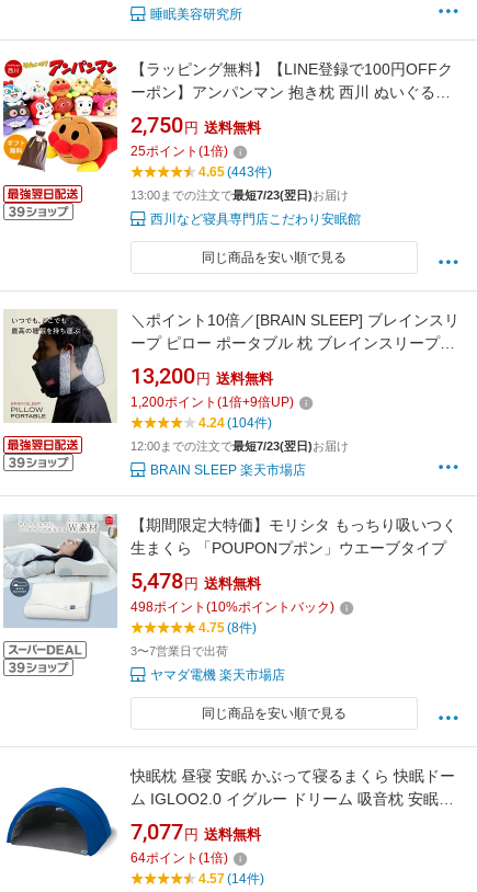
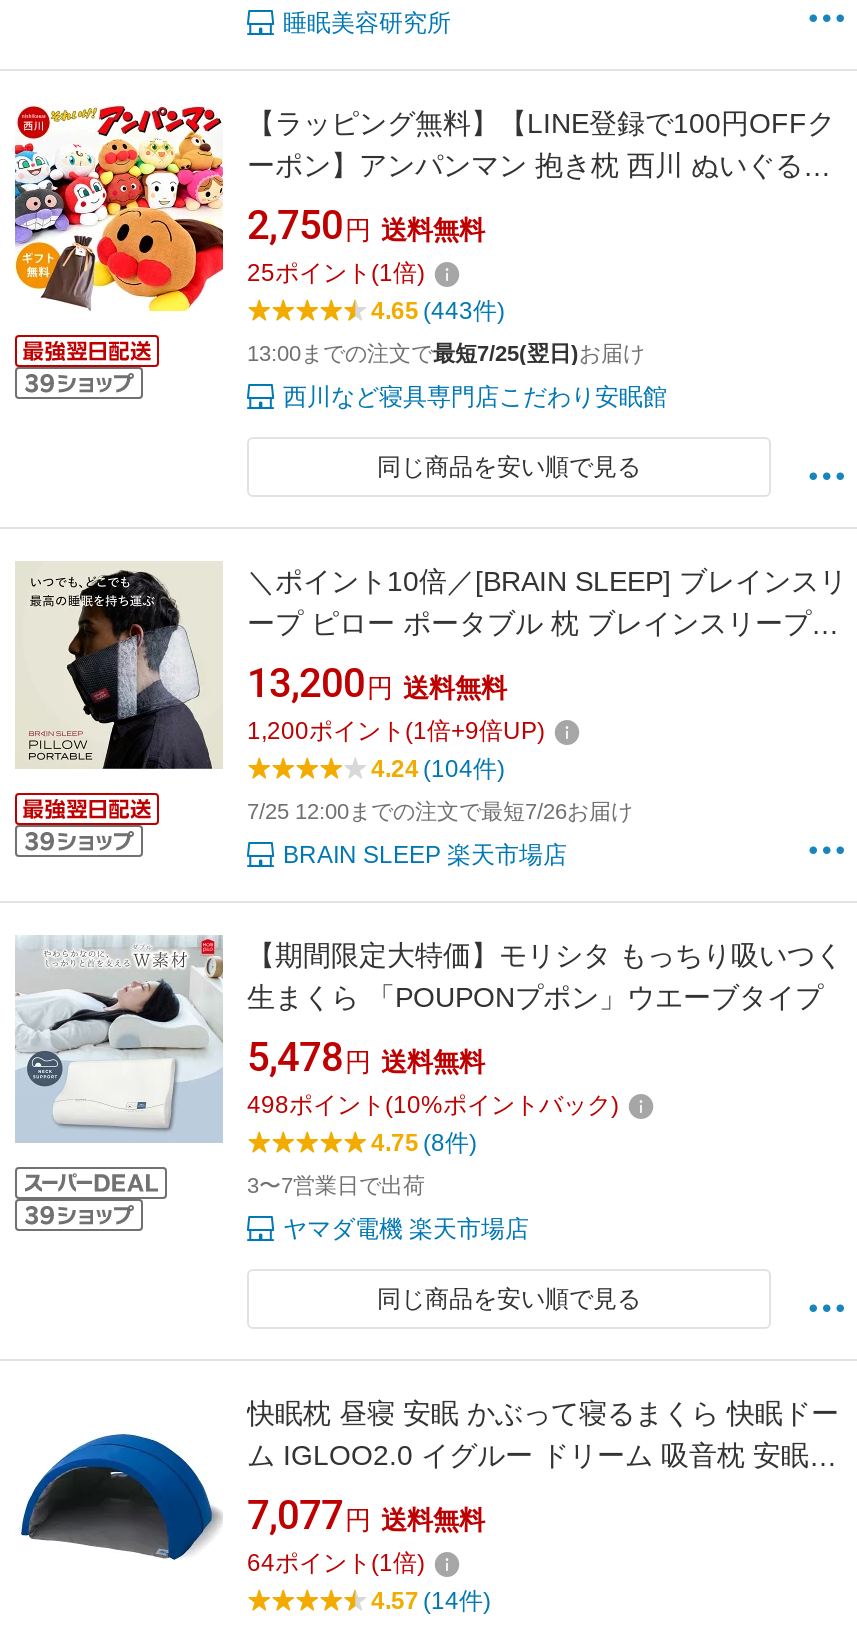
- 13:00までの注文で最短7/23(翌日)お届け
+ 13:00までの注文で最短7/25(翌日)お届け

- 12:00までの注文で最短7/23(翌日)お届け
+ 7/25 12:00までの注文で最短7/26お届け
